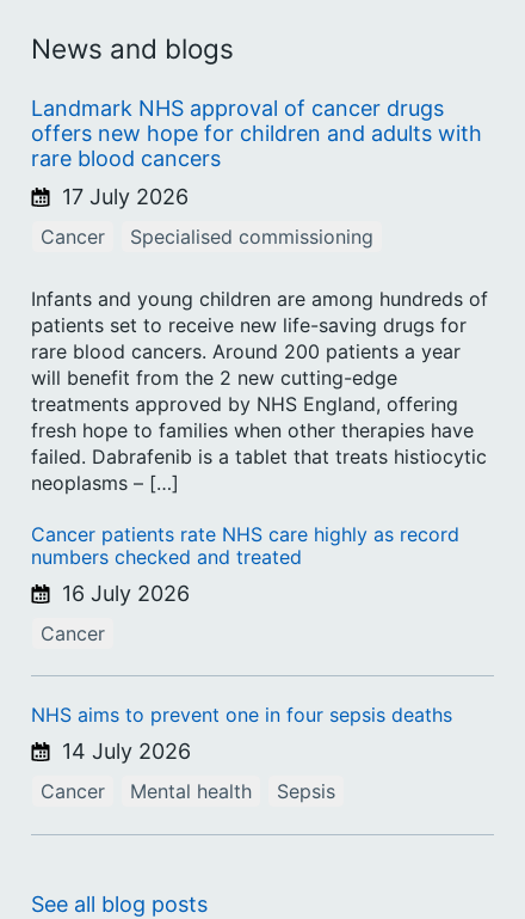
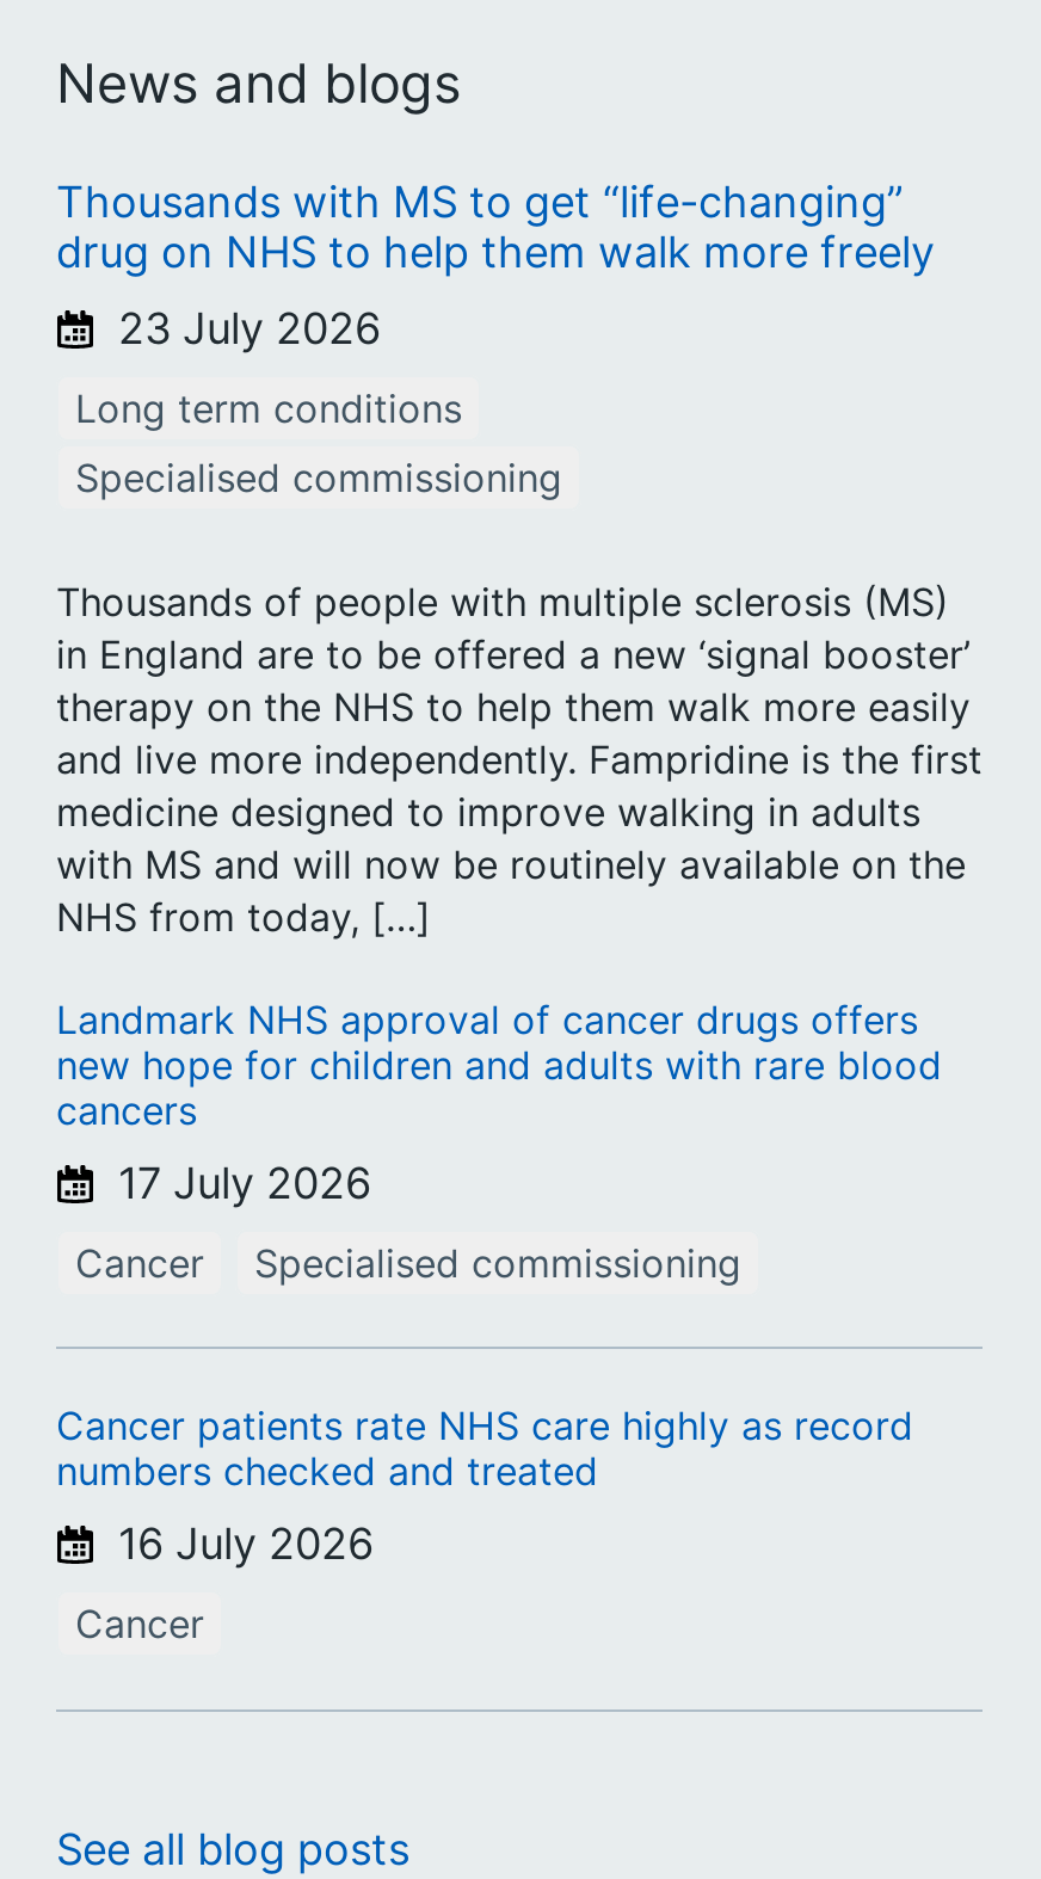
- Landmark NHS approval of cancer drugs
- offers new hope for children and adults with
- rare blood cancers
+ Thousands with MS to get “life-changing”
+ drug on NHS to help them walk more freely
+ 23 July 2026
+ Long term conditions
+ Specialised commissioning
+ Thousands of people with multiple sclerosis (MS)
+ in England are to be offered a new ‘signal booster’
+ therapy on the NHS to help them walk more easily
+ and live more independently. Fampridine is the first
+ medicine designed to improve walking in adults
+ with MS and will now be routinely available on the
+ NHS from today, […]
+ Landmark NHS approval of cancer drugs offers
+ new hope for children and adults with rare blood
+ cancers

moved down: 17 July 2026 | Cancer | Specialised commissioning

- Infants and young children are among hundreds of
- patients set to receive new life-saving drugs for
- rare blood cancers. Around 200 patients a year
- will benefit from the 2 new cutting-edge
- treatments approved by NHS England, offering
- fresh hope to families when other therapies have
- failed. Dabrafenib is a tablet that treats histiocytic
- neoplasms – […]

moved down: Cancer patients rate NHS care highly as record | numbers checked and treated | 16 July 2026 | Cancer

- NHS aims to prevent one in four sepsis deaths
- 14 July 2026
- Cancer
- Mental health
- Sepsis
